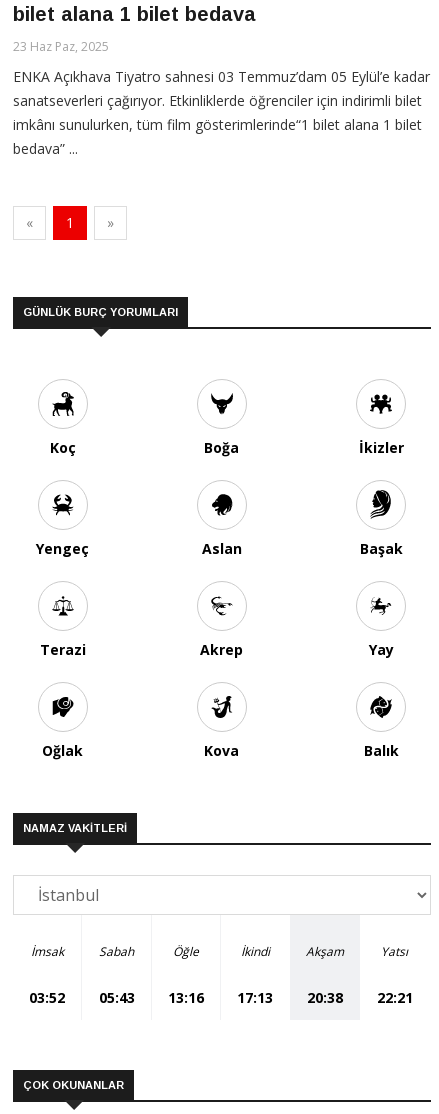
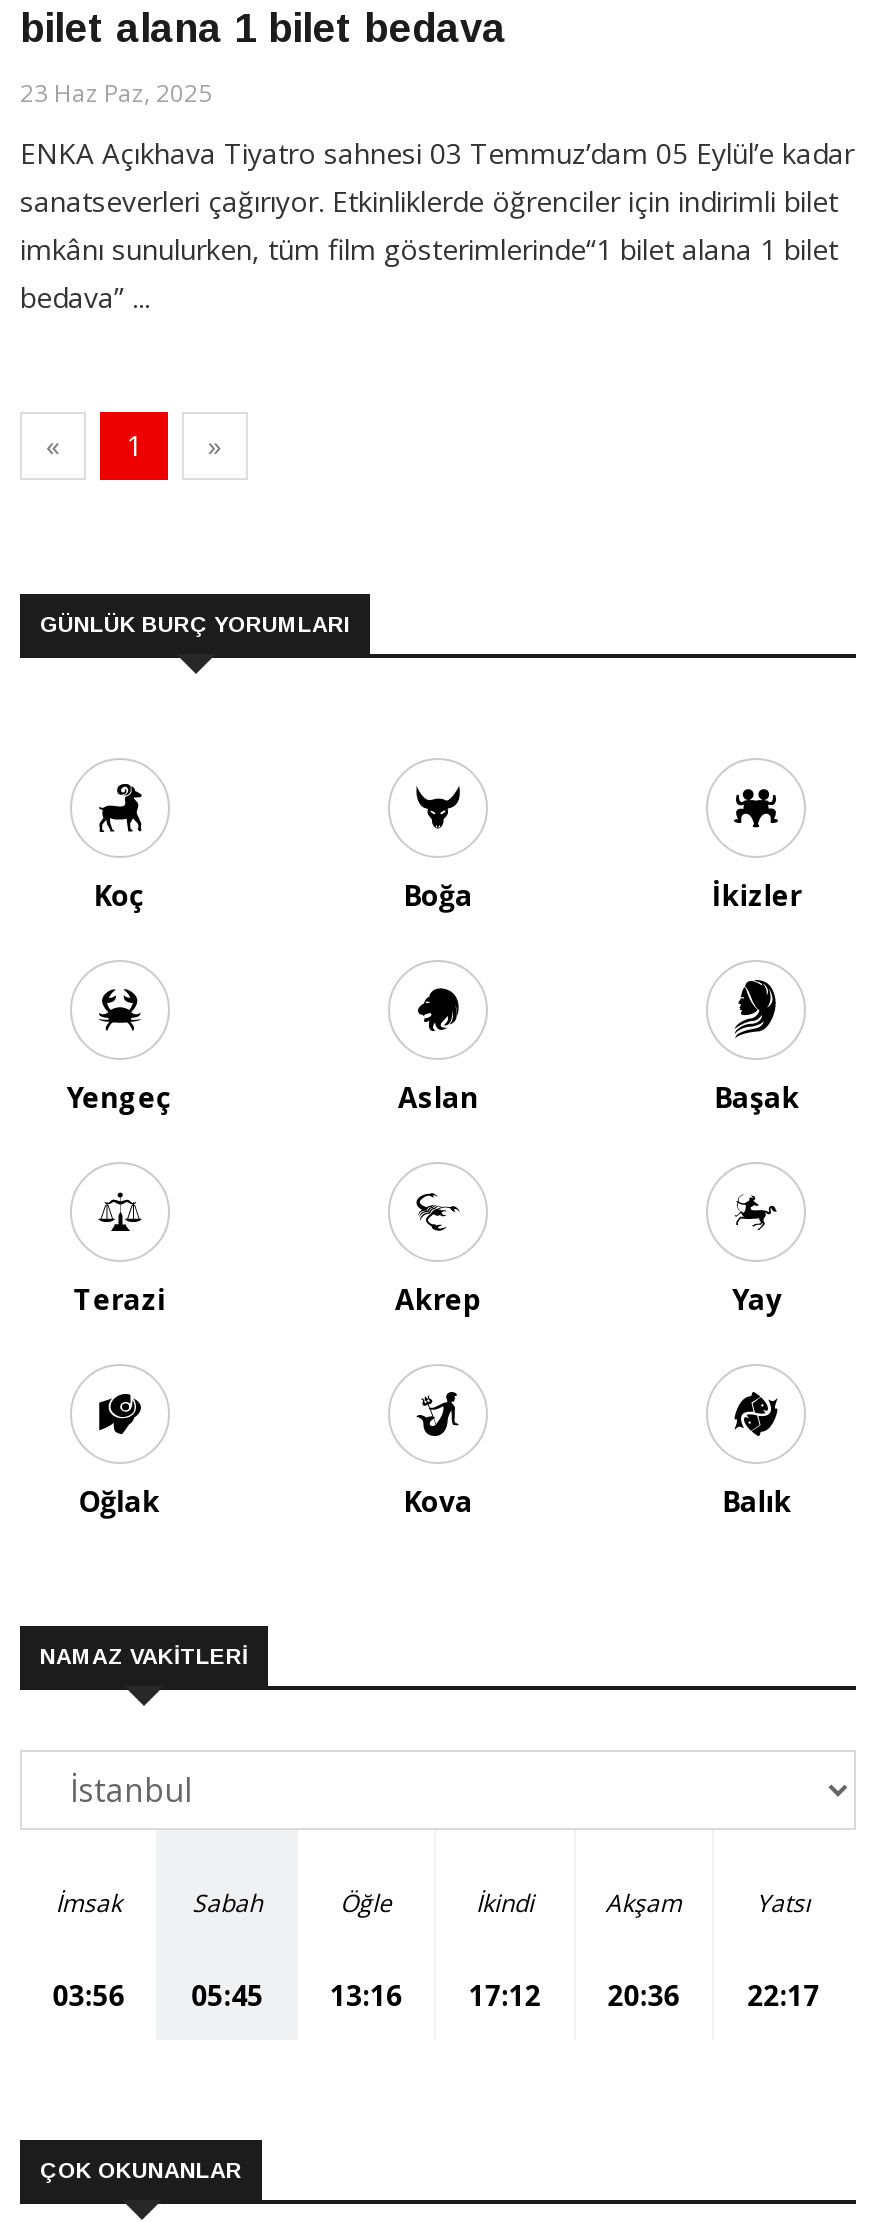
- 03:52
+ 03:56

- 05:43
+ 05:45

- 17:13
+ 17:12

- 20:38
+ 20:36

- 22:21
+ 22:17
